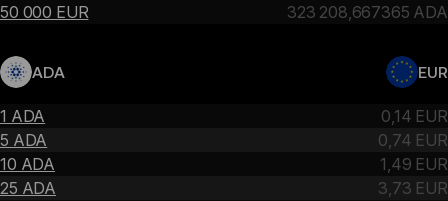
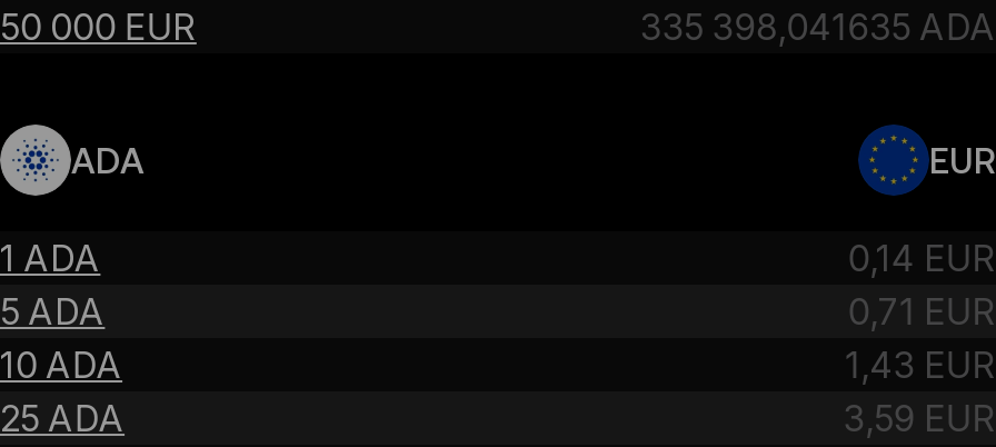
- 323 208,667365 ADA
+ 335 398,041635 ADA

- 0,74 EUR
+ 0,71 EUR

- 1,49 EUR
+ 1,43 EUR

- 3,73 EUR
+ 3,59 EUR
